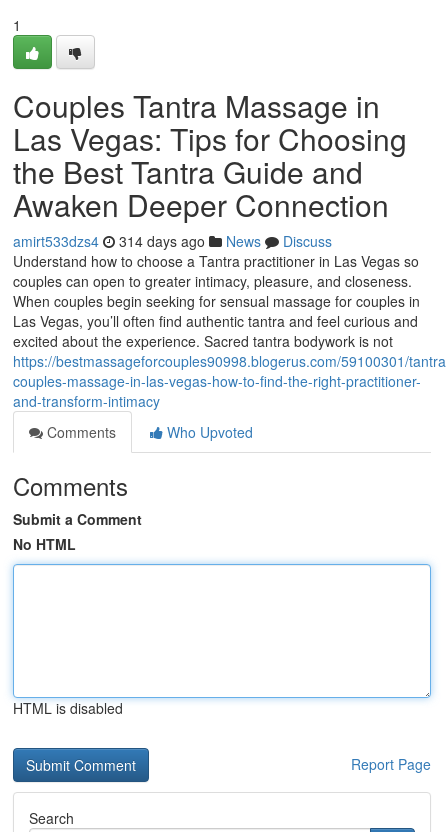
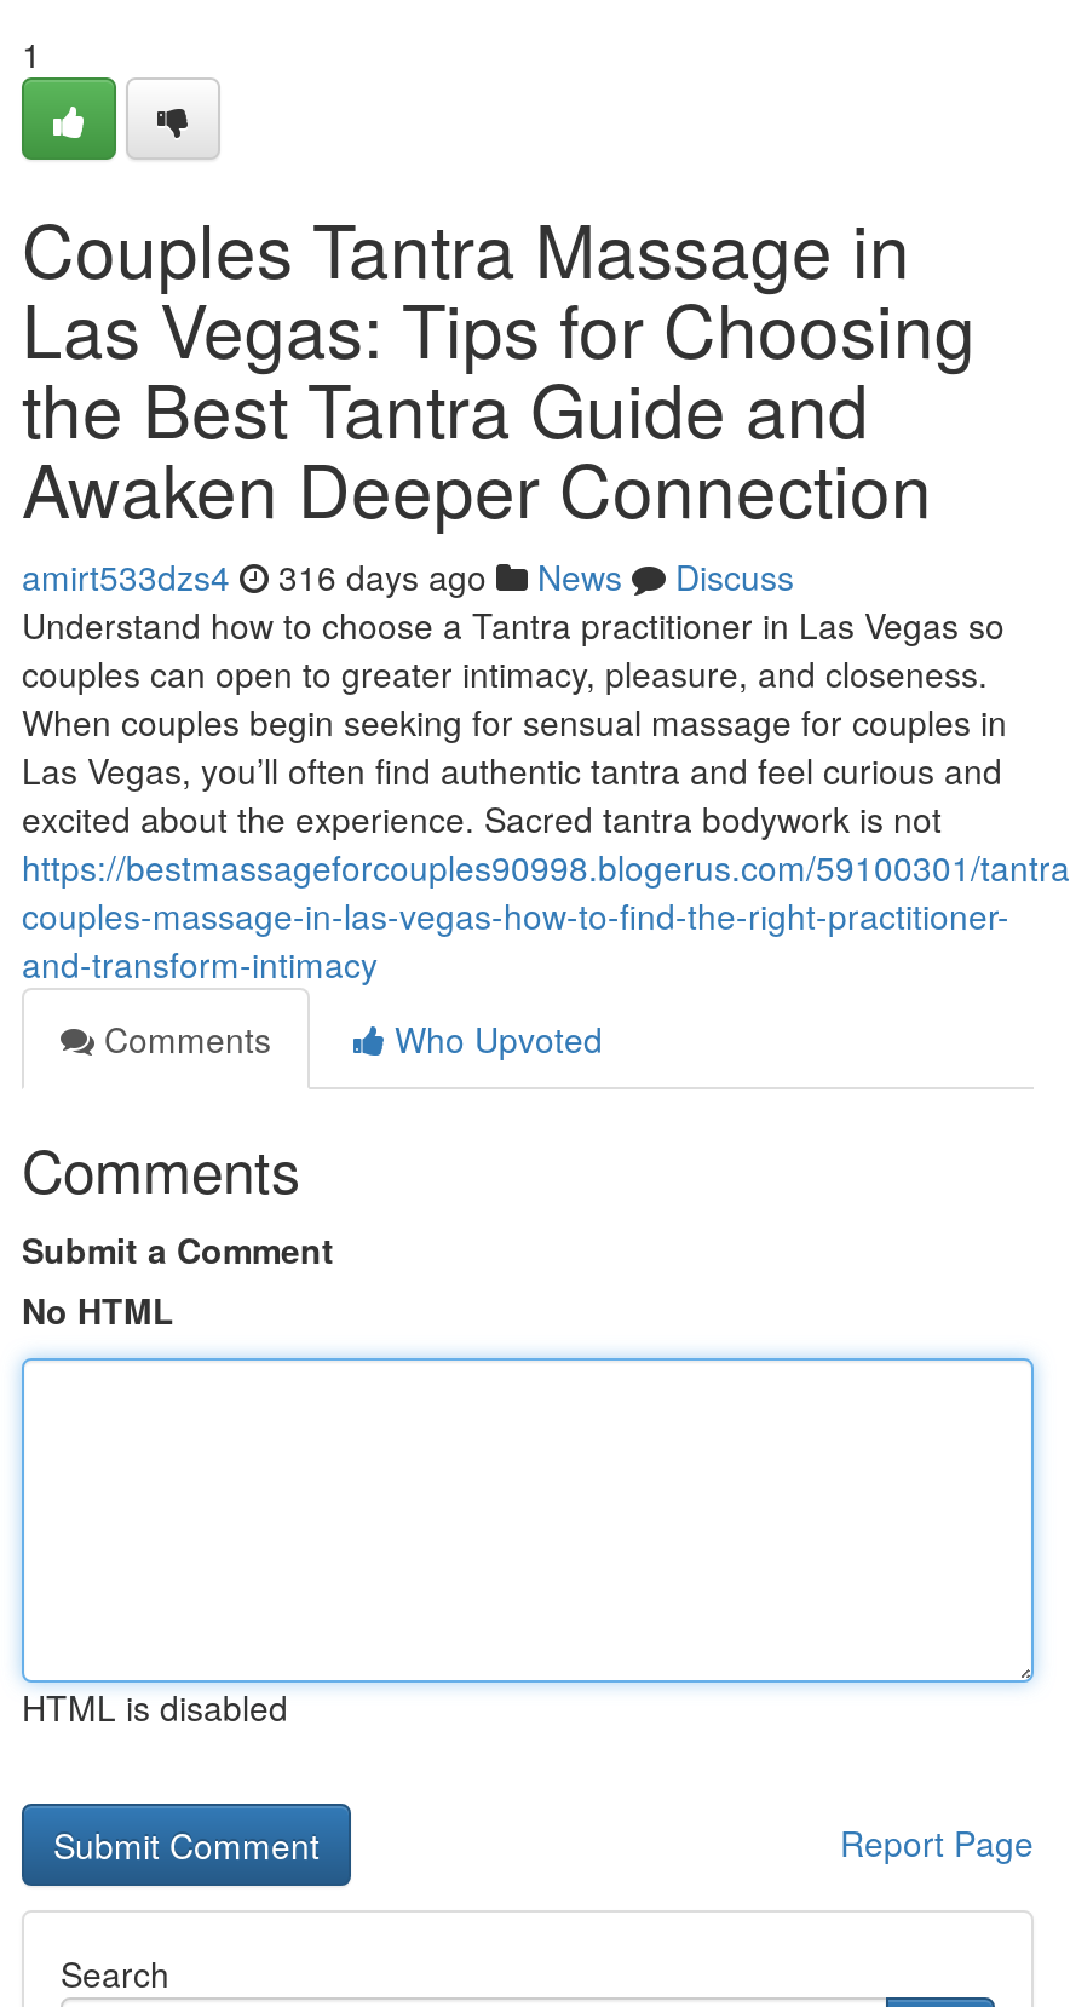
- amirt533dzs4 314 days ago News Discuss
+ amirt533dzs4 316 days ago News Discuss
